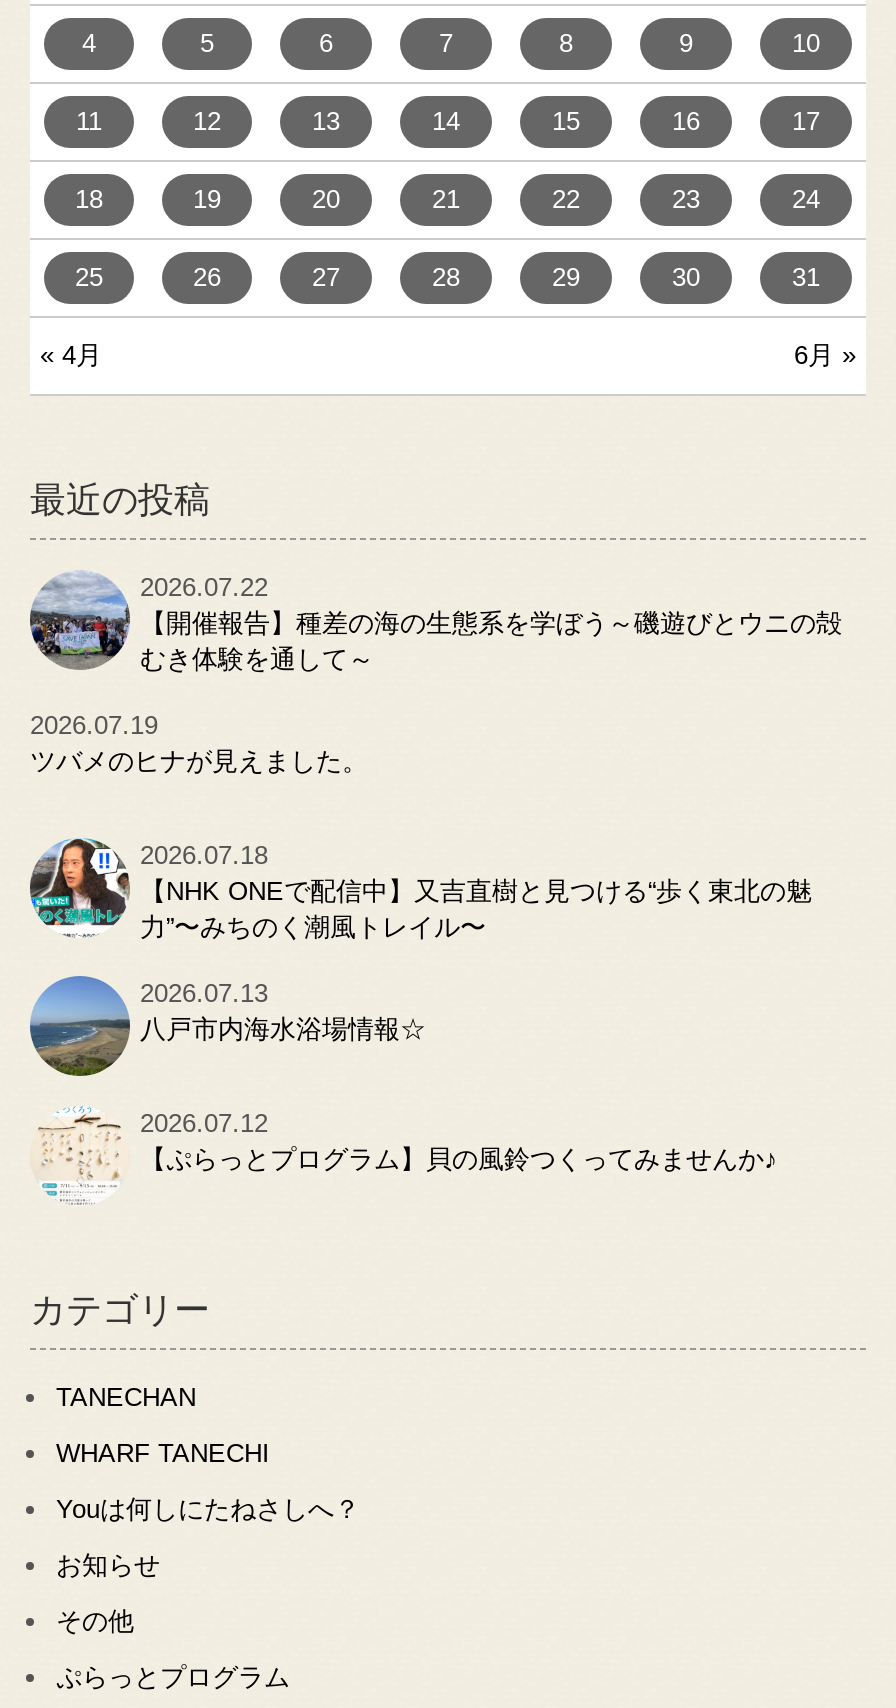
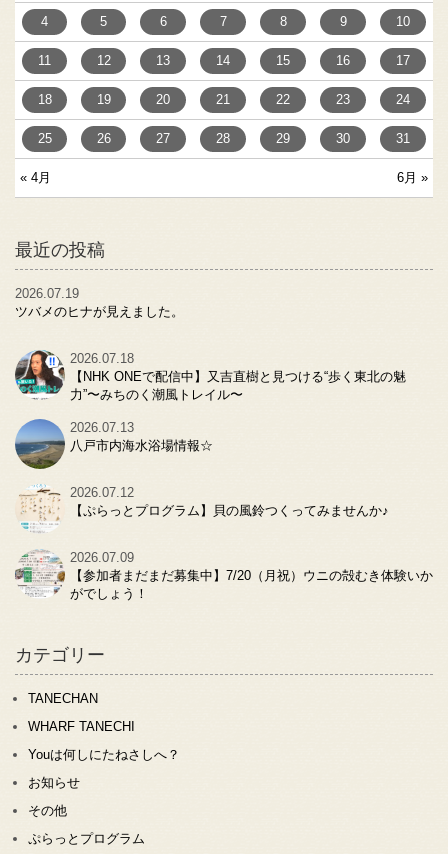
- [image]
- 2026.07.22
- 【開催報告】種差の海の生態系を学ぼう～磯遊びとウニの殻
- むき体験を通して～

moved up: [image] | 2026.07.19 | ツバメのヒナが見えました。 | 2026.07.18 | 【NHK ONEで配信中】又吉直樹と見つける“歩く東北の魅 | 力”〜みちのく潮風トレイル〜 | 2026.07.13 | 2026.07.12

+ [image]
+ 2026.07.09
+ 【参加者まだまだ募集中】7/20（月祝）ウニの殻むき体験いか
+ がでしょう！
